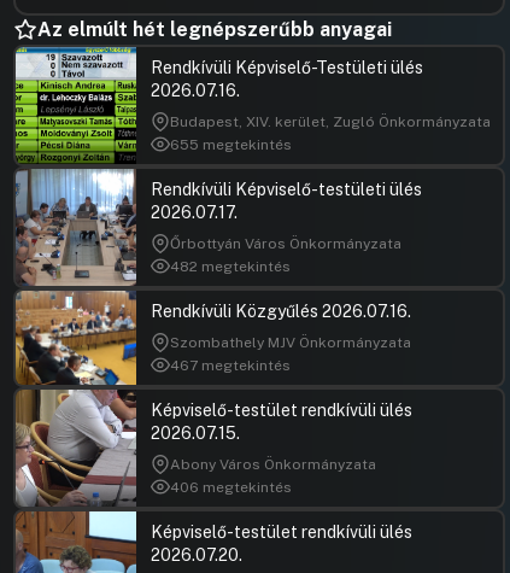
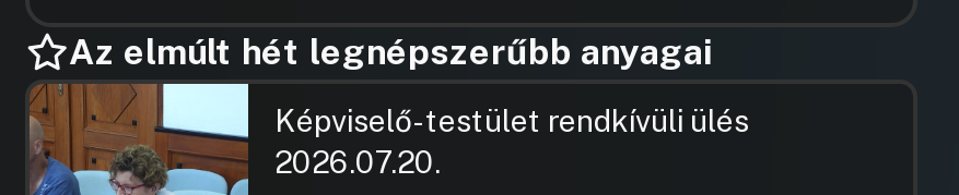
- [image]
- Rendkívüli Képviselő-Testületi ülés
- 2026.07.16.
- Budapest, XIV. kerület, Zugló Önkormányzata
- 655 megtekintés
- Rendkívüli Képviselő-testületi ülés
- 2026.07.17.
- Őrbottyán Város Önkormányzata
- 482 megtekintés
- Rendkívüli Közgyűlés 2026.07.16.
- Szombathely MJV Önkormányzata
- 467 megtekintés
- Képviselő-testület rendkívüli ülés
- 2026.07.15.
- Abony Város Önkormányzata
- 406 megtekintés
